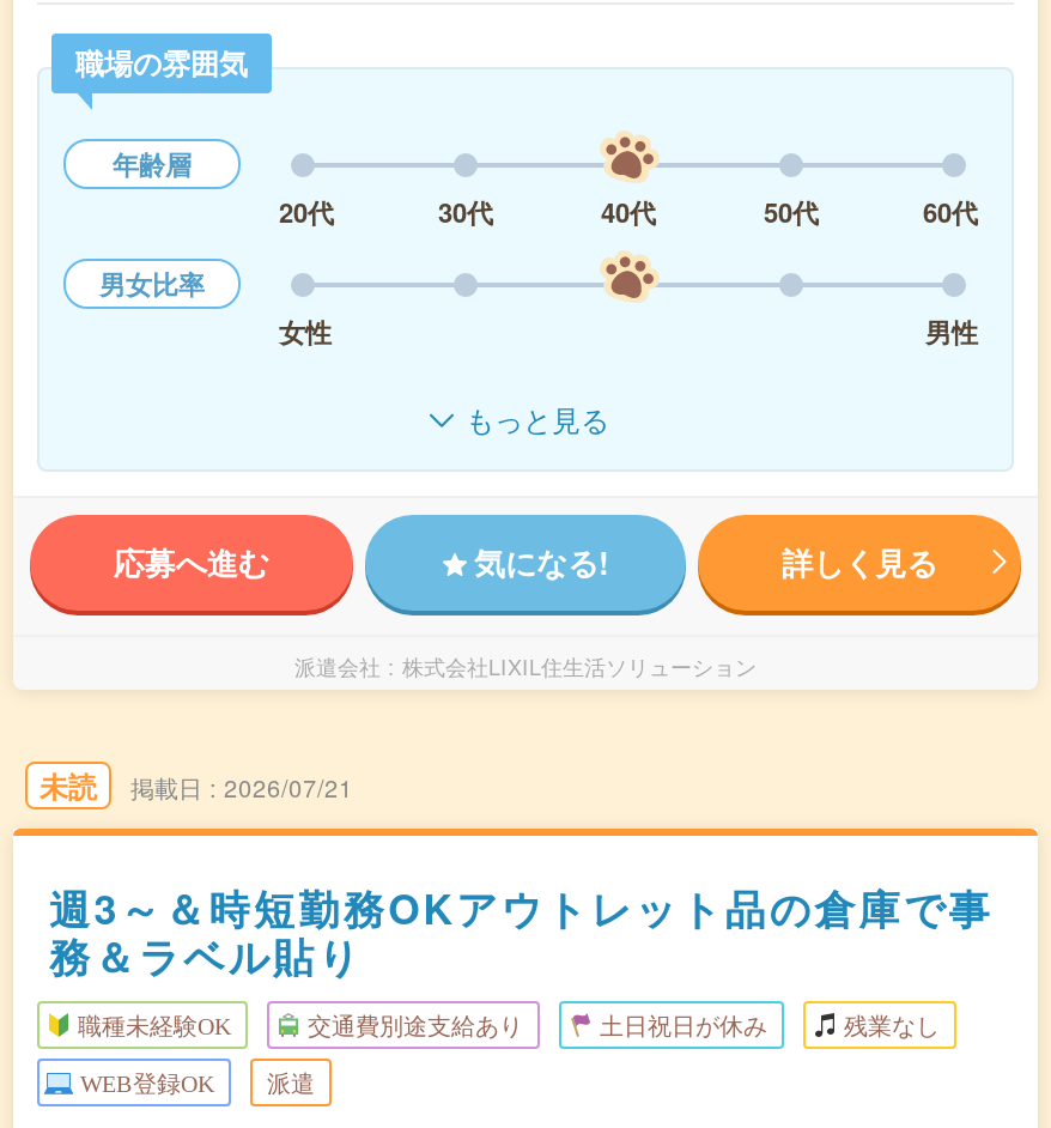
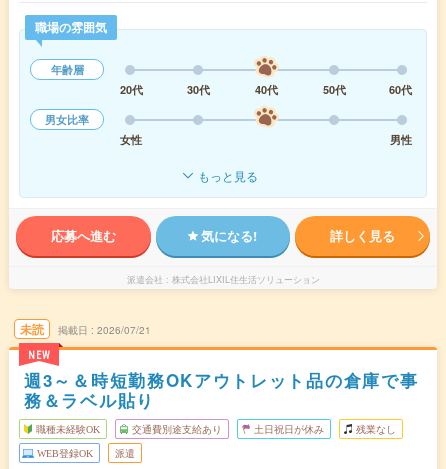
+ NEW
